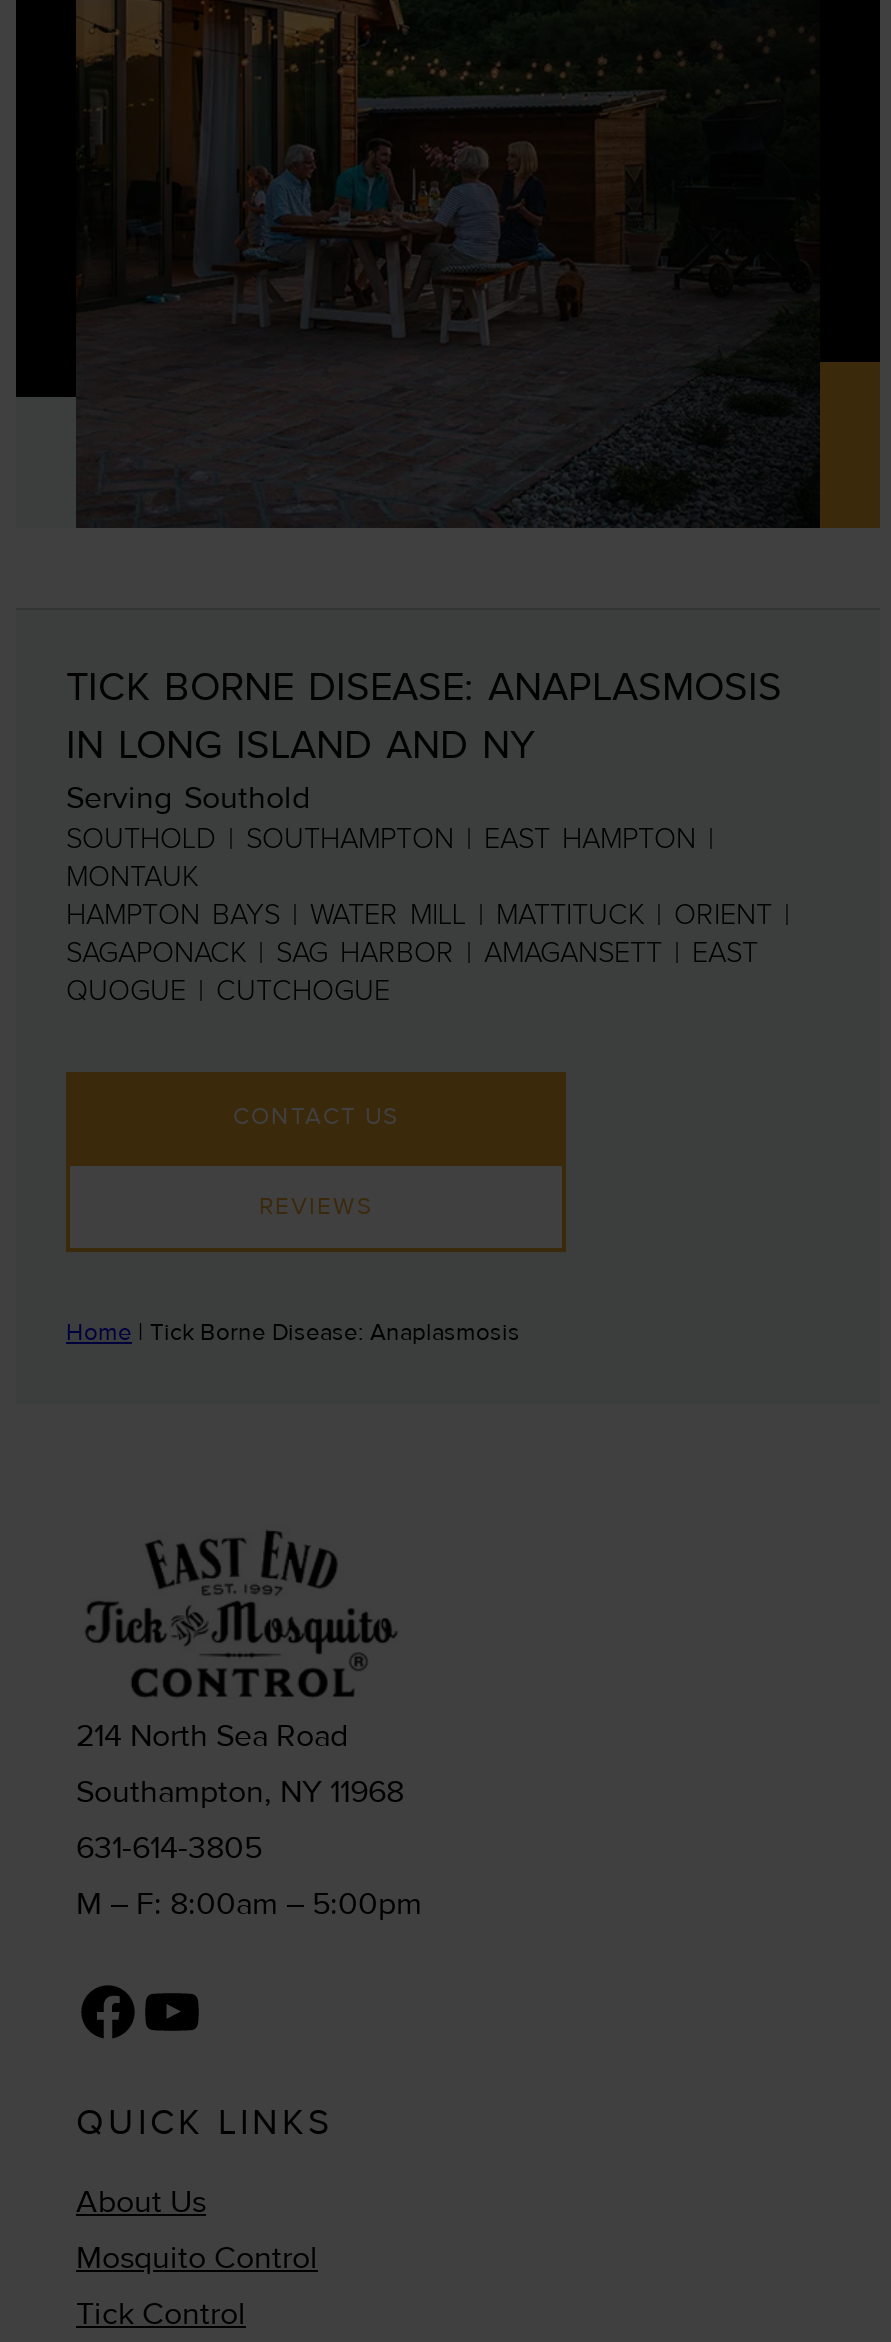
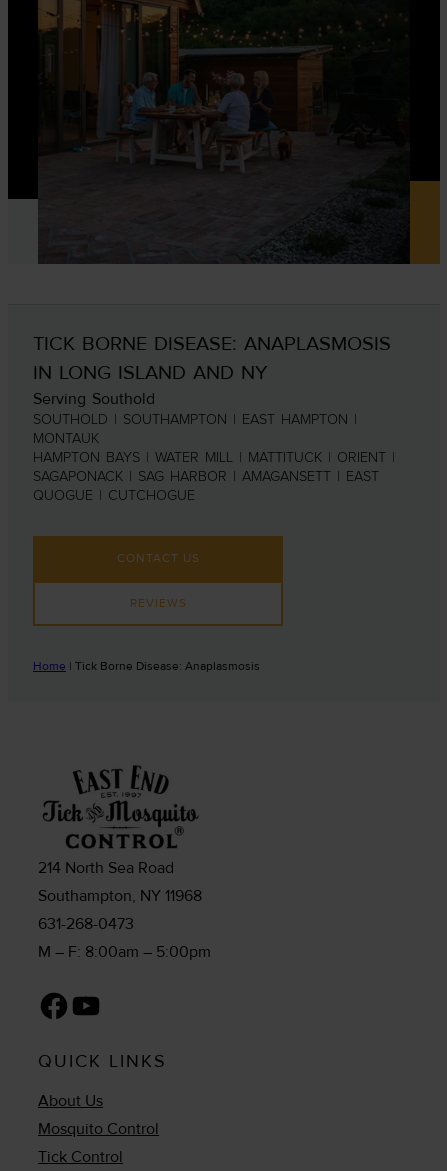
- 631-614-3805
+ 631-268-0473
